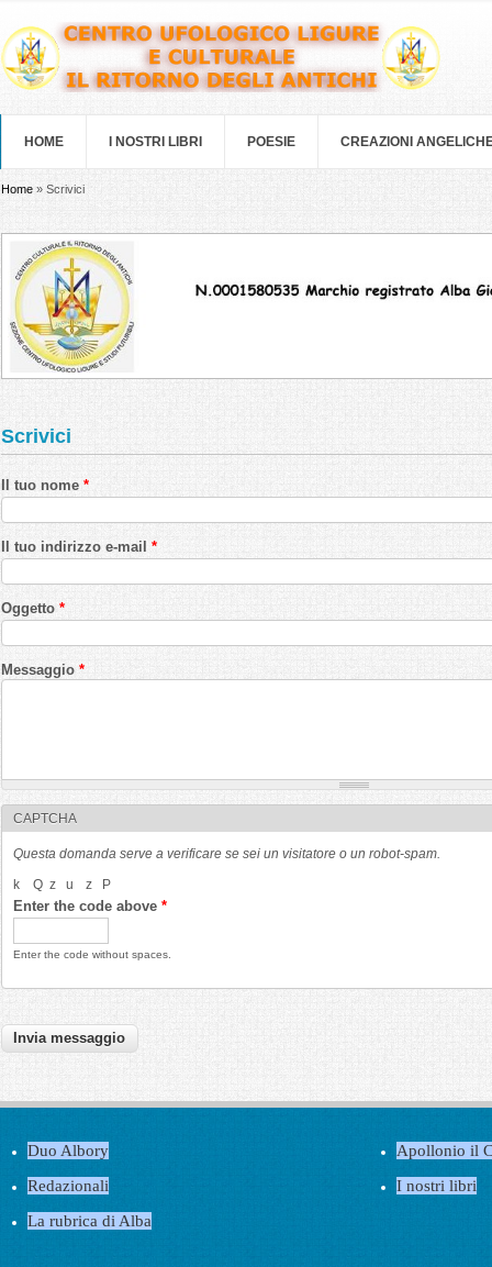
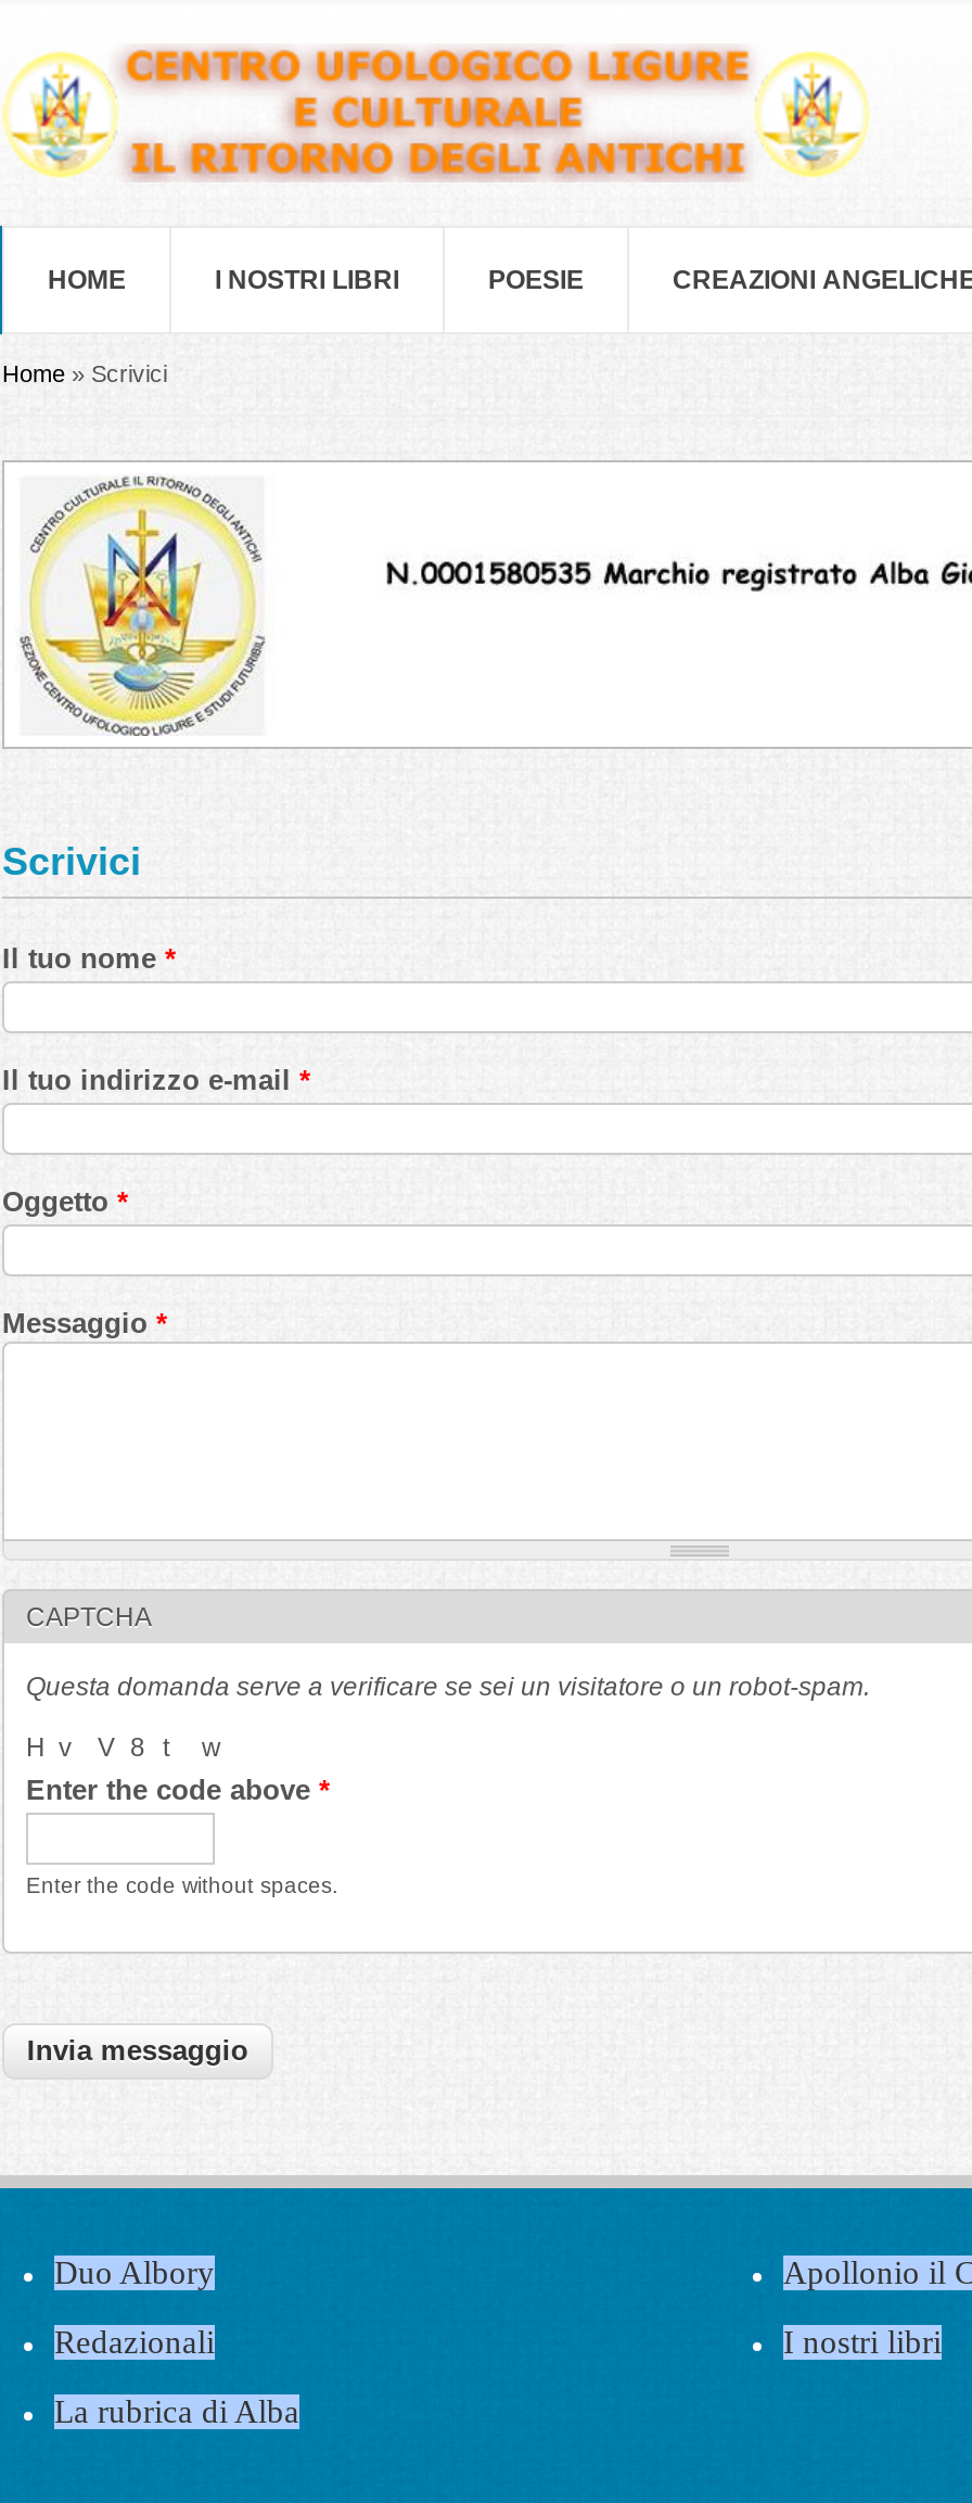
- Q
- k
- z
- z
- u
- P
+ H v
+ V 8
+ w
+ t
